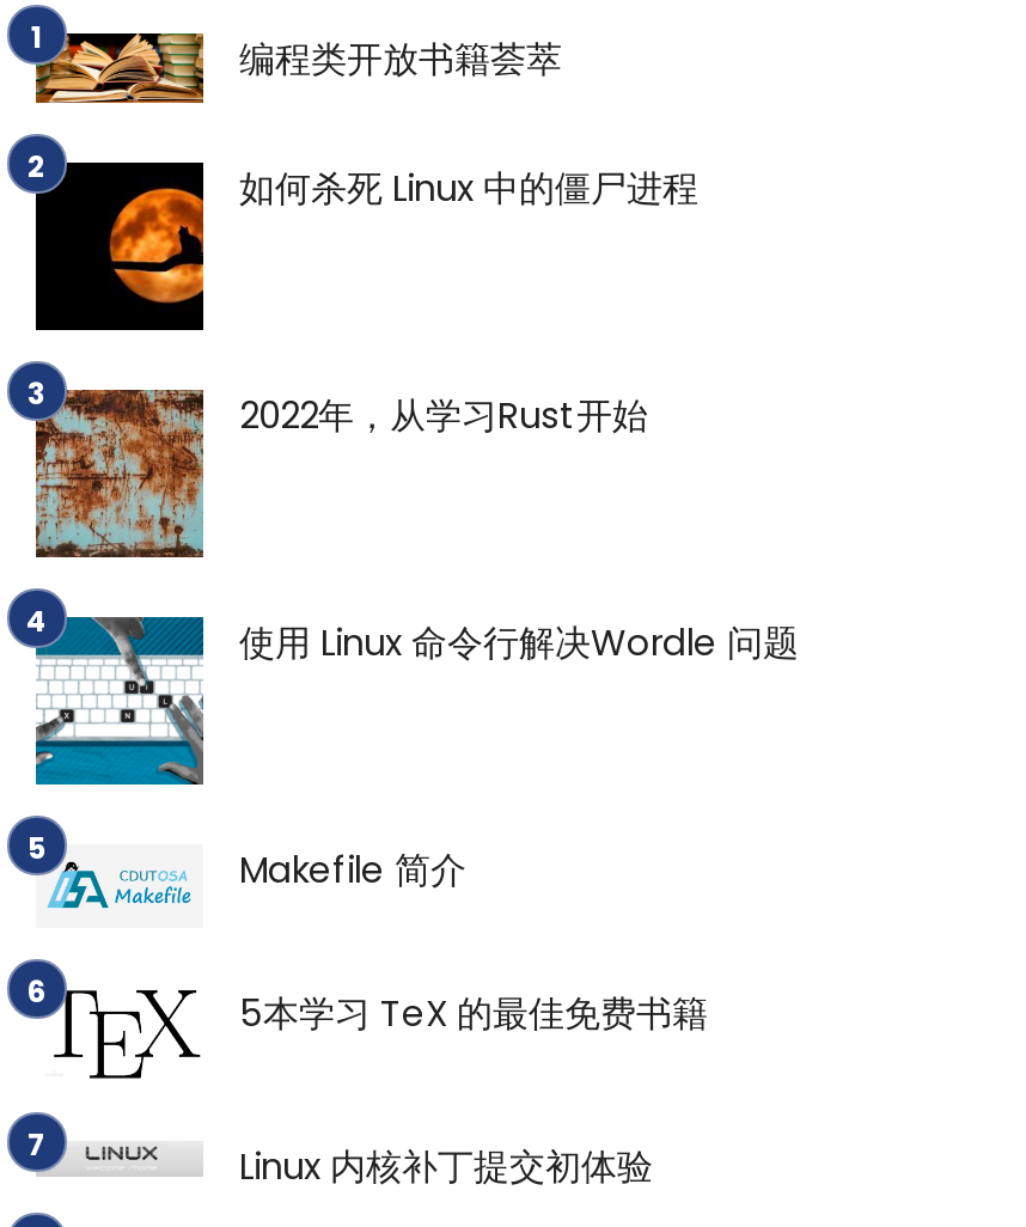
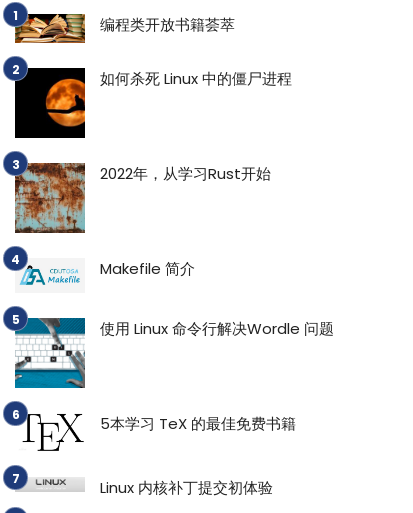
moved down: [image] | 使用 Linux 命令行解决Wordle 问题

moved up: [image] | Makefile 简介
